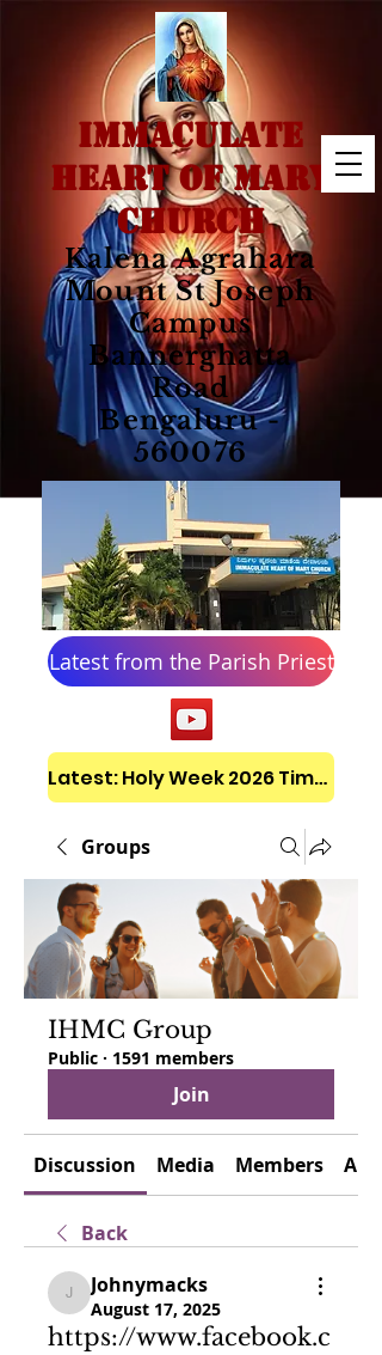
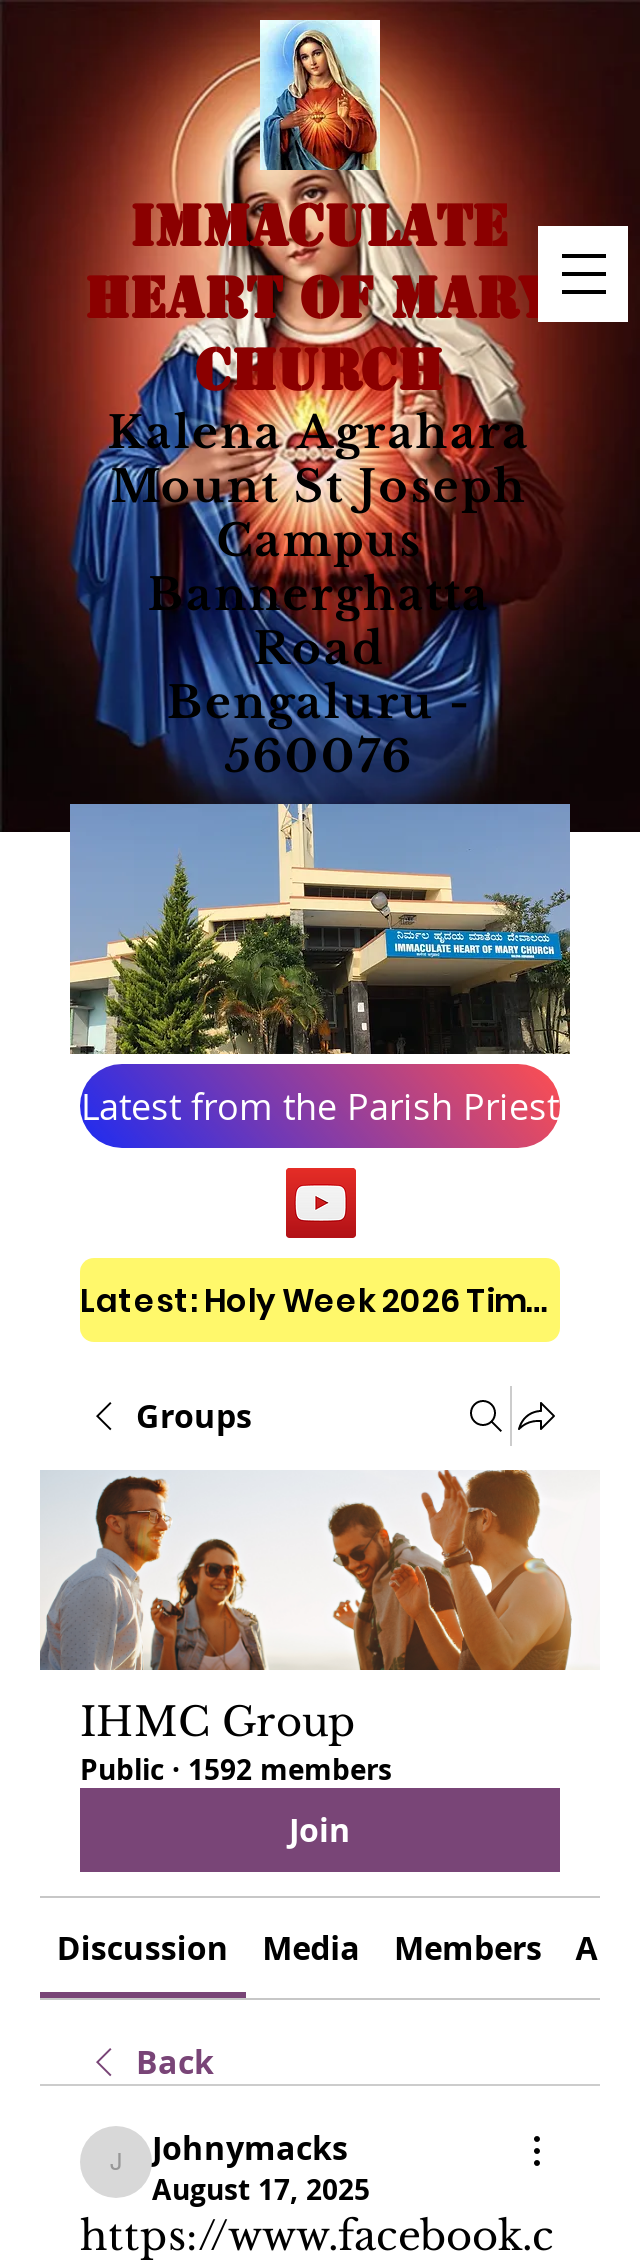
- Public · 1591 members
+ Public · 1592 members
